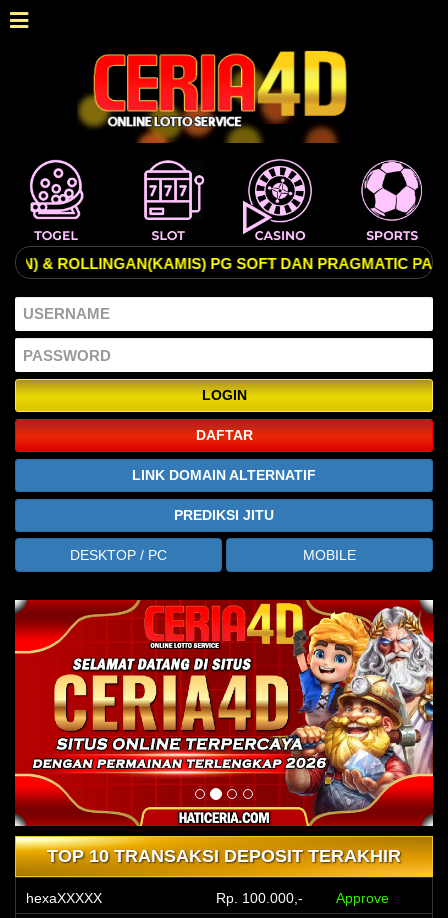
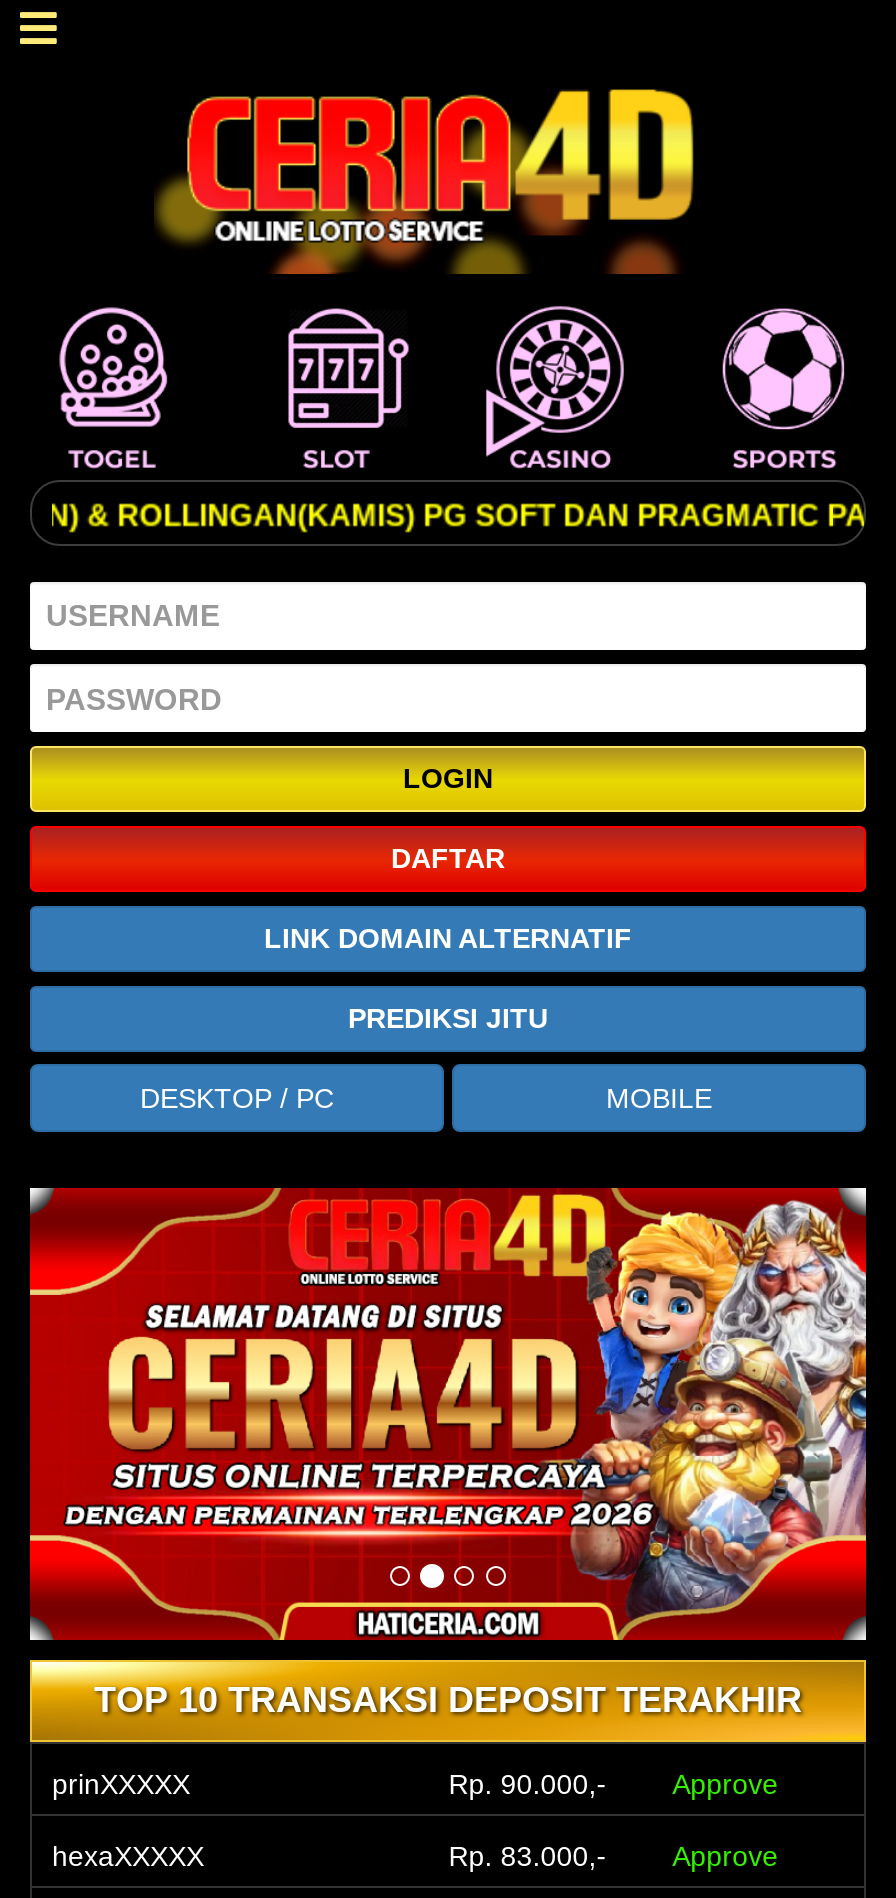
+ prinXXXXX
+ Rp. 90.000,-
+ Approve

- Rp. 100.000,-
+ Rp. 83.000,-
